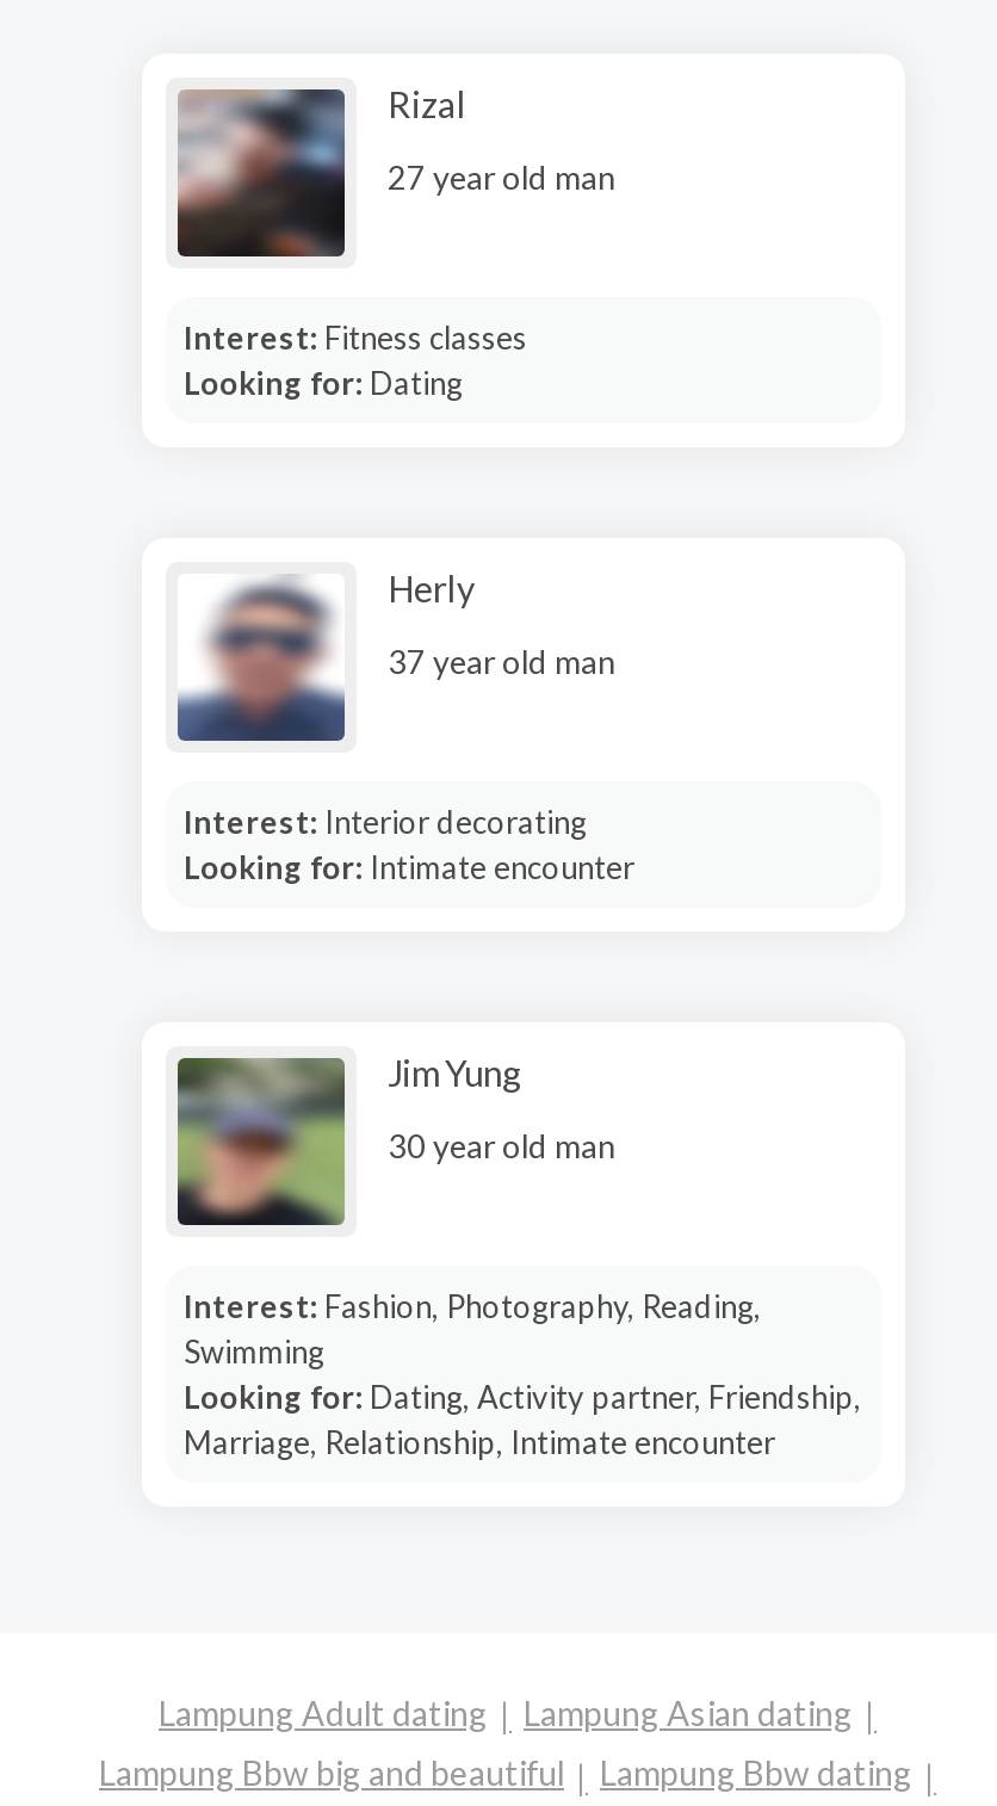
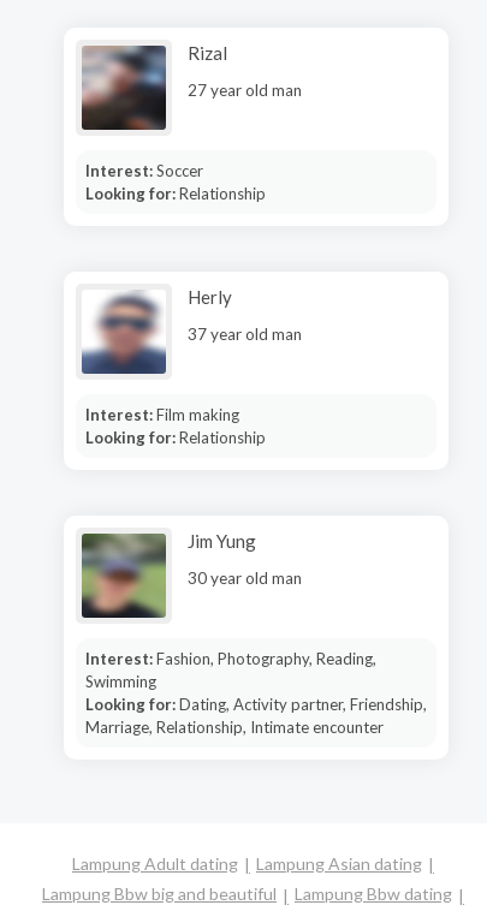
- Interest: Fitness classes
- Looking for: Dating
+ Interest: Soccer
+ Looking for: Relationship

- Interest: Interior decorating
- Looking for: Intimate encounter
+ Interest: Film making
+ Looking for: Relationship
